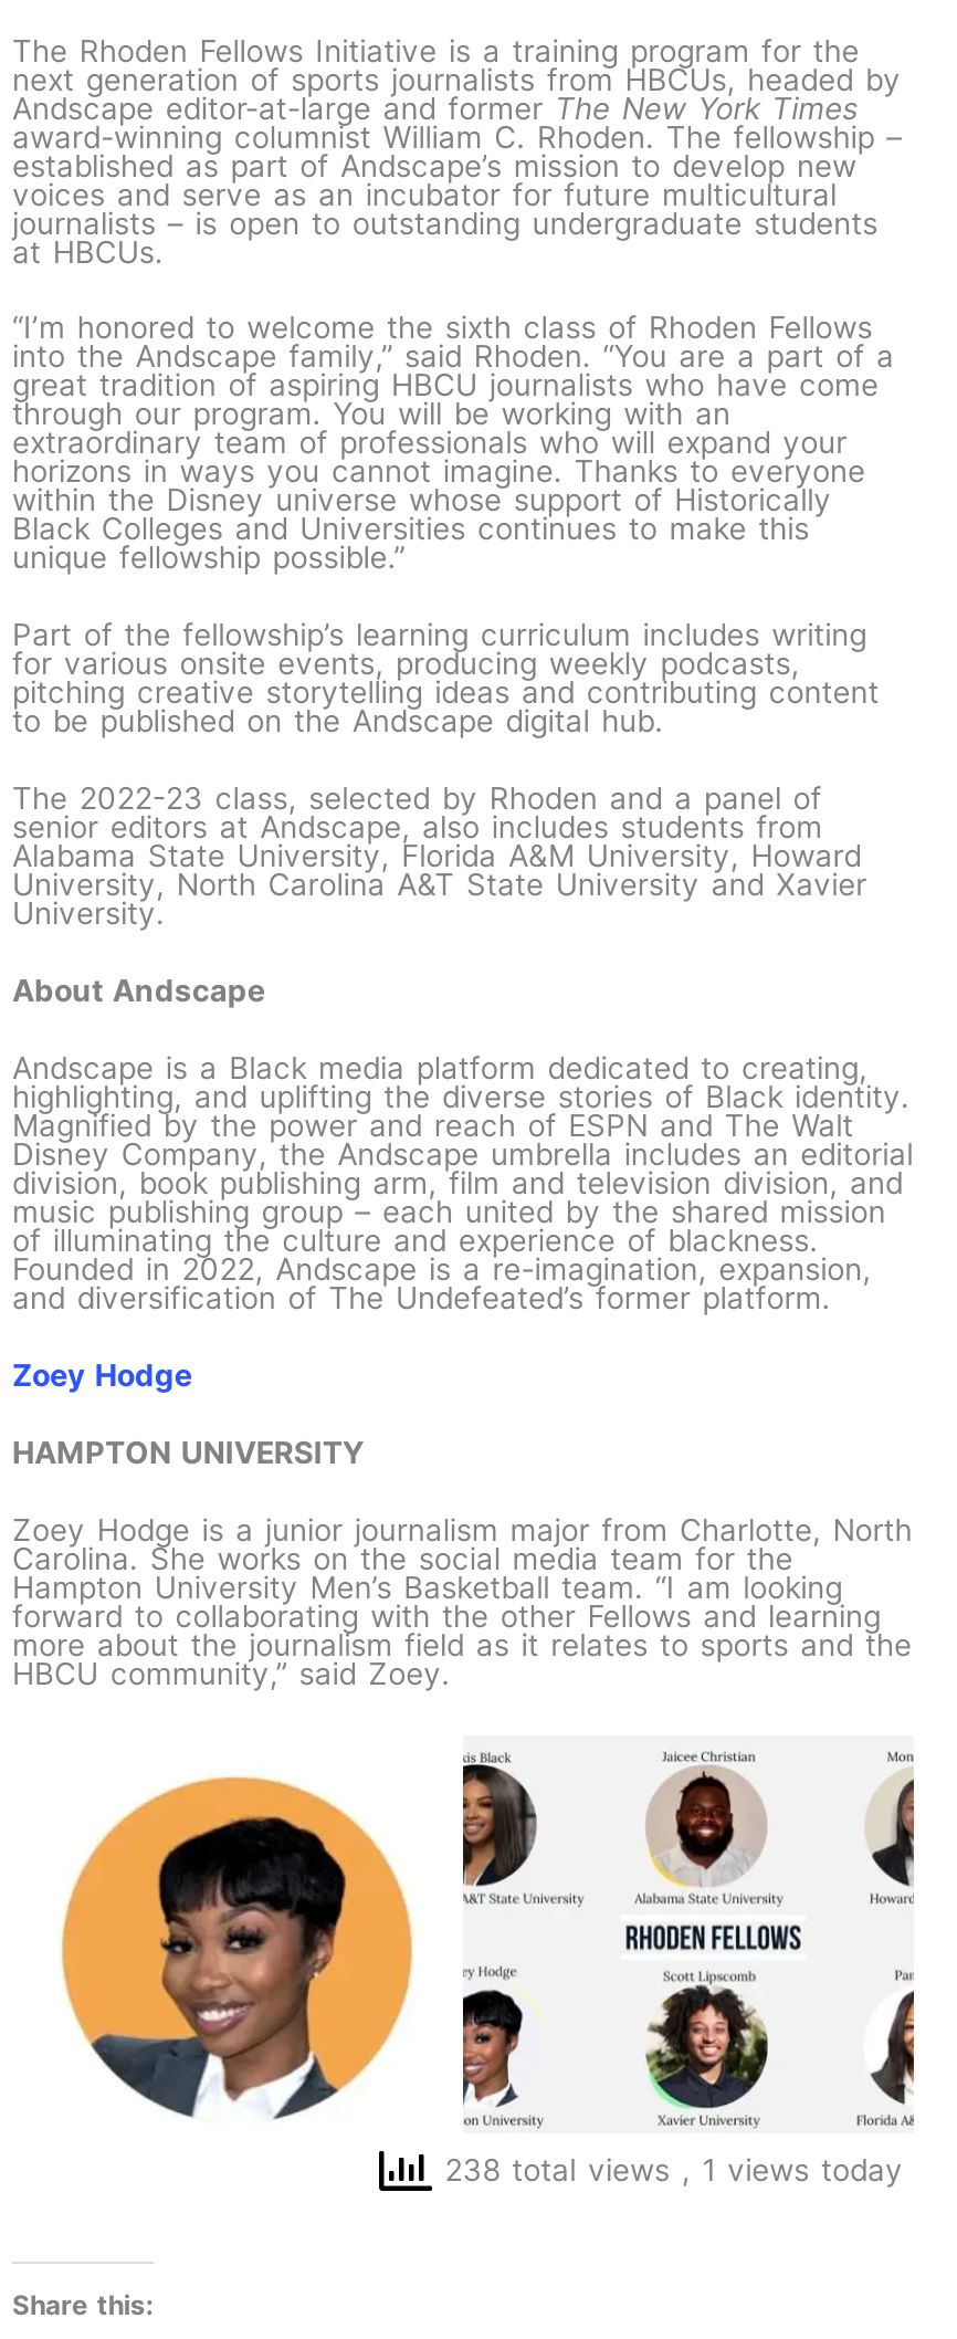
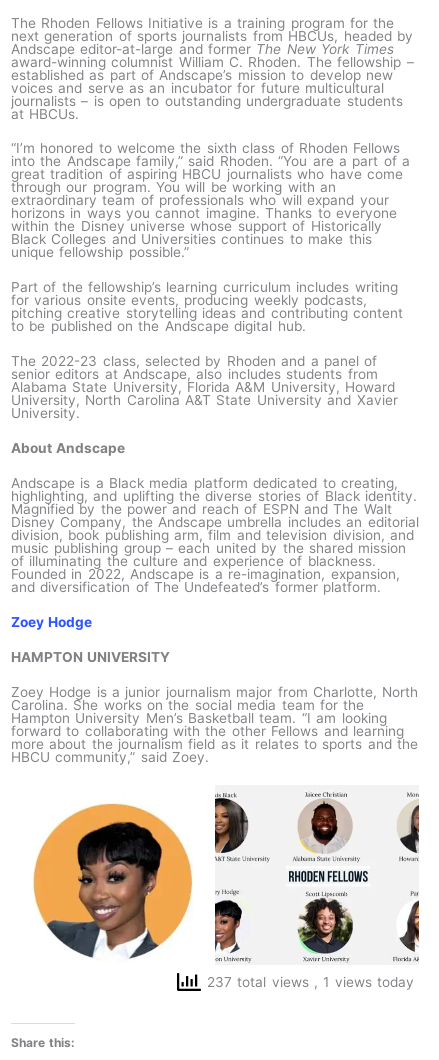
- 238 total views, 1 views today
+ 237 total views, 1 views today
